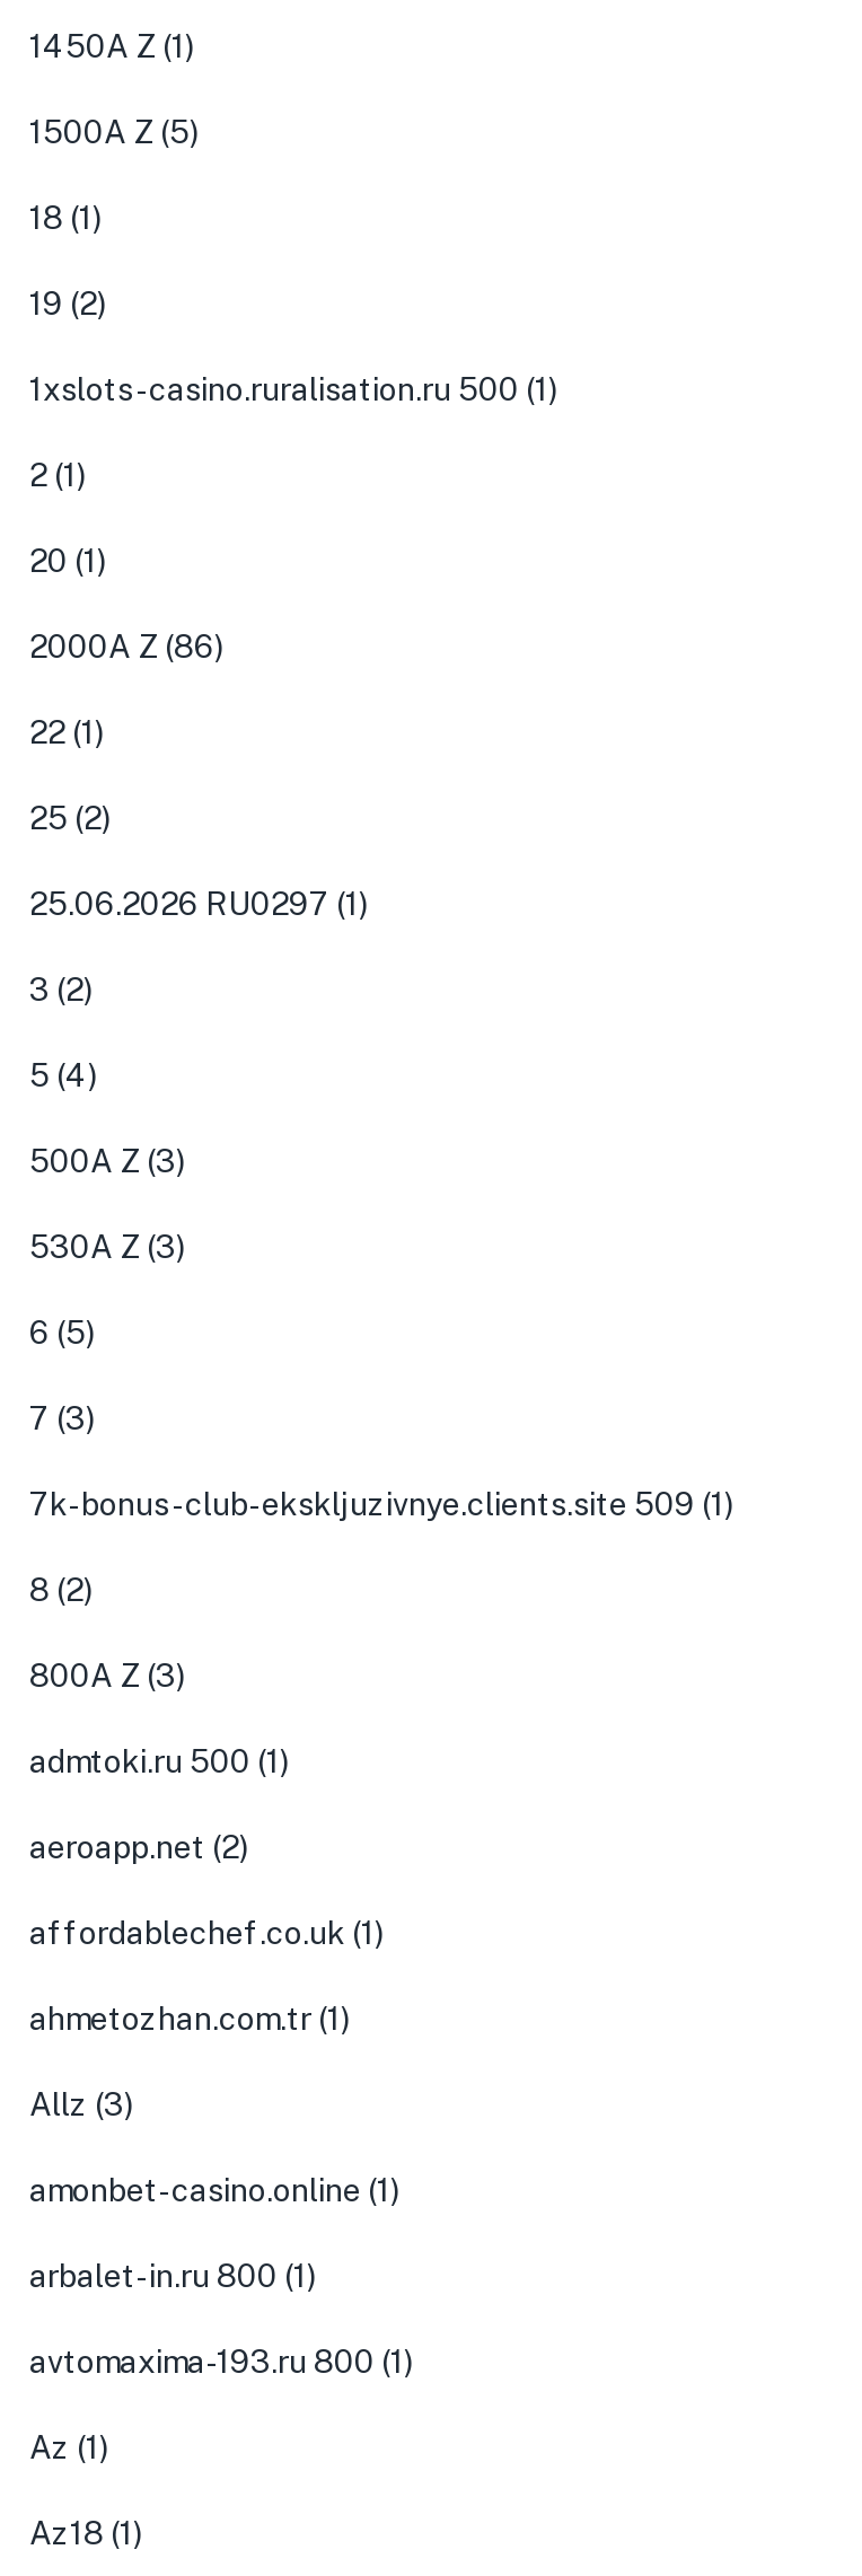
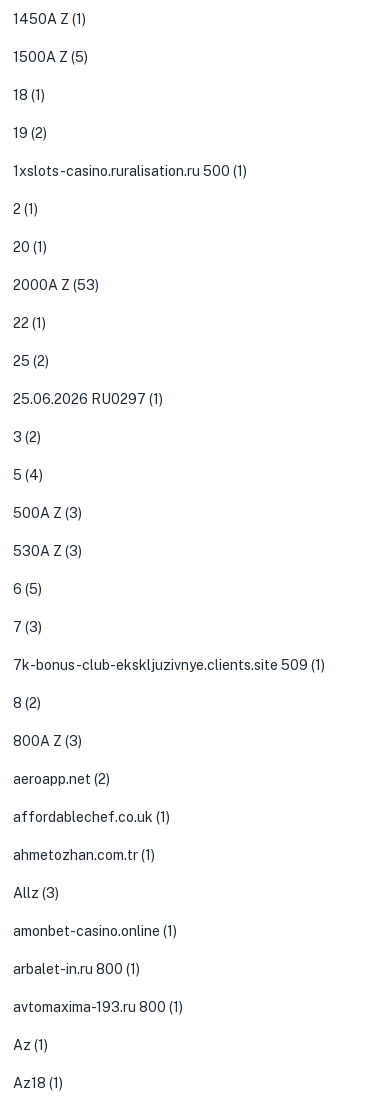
- 2000A Z (86)
+ 2000A Z (53)

- admtoki.ru 500 (1)
